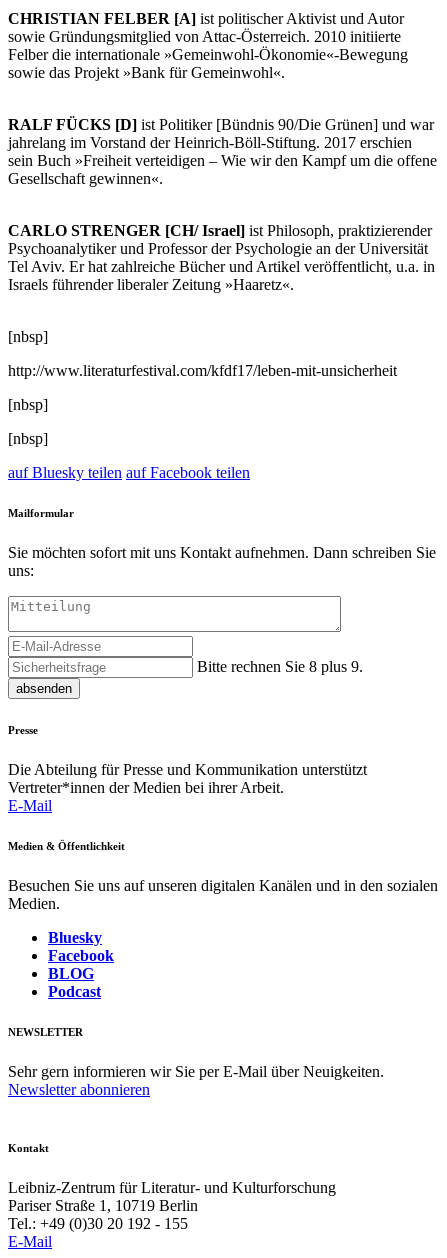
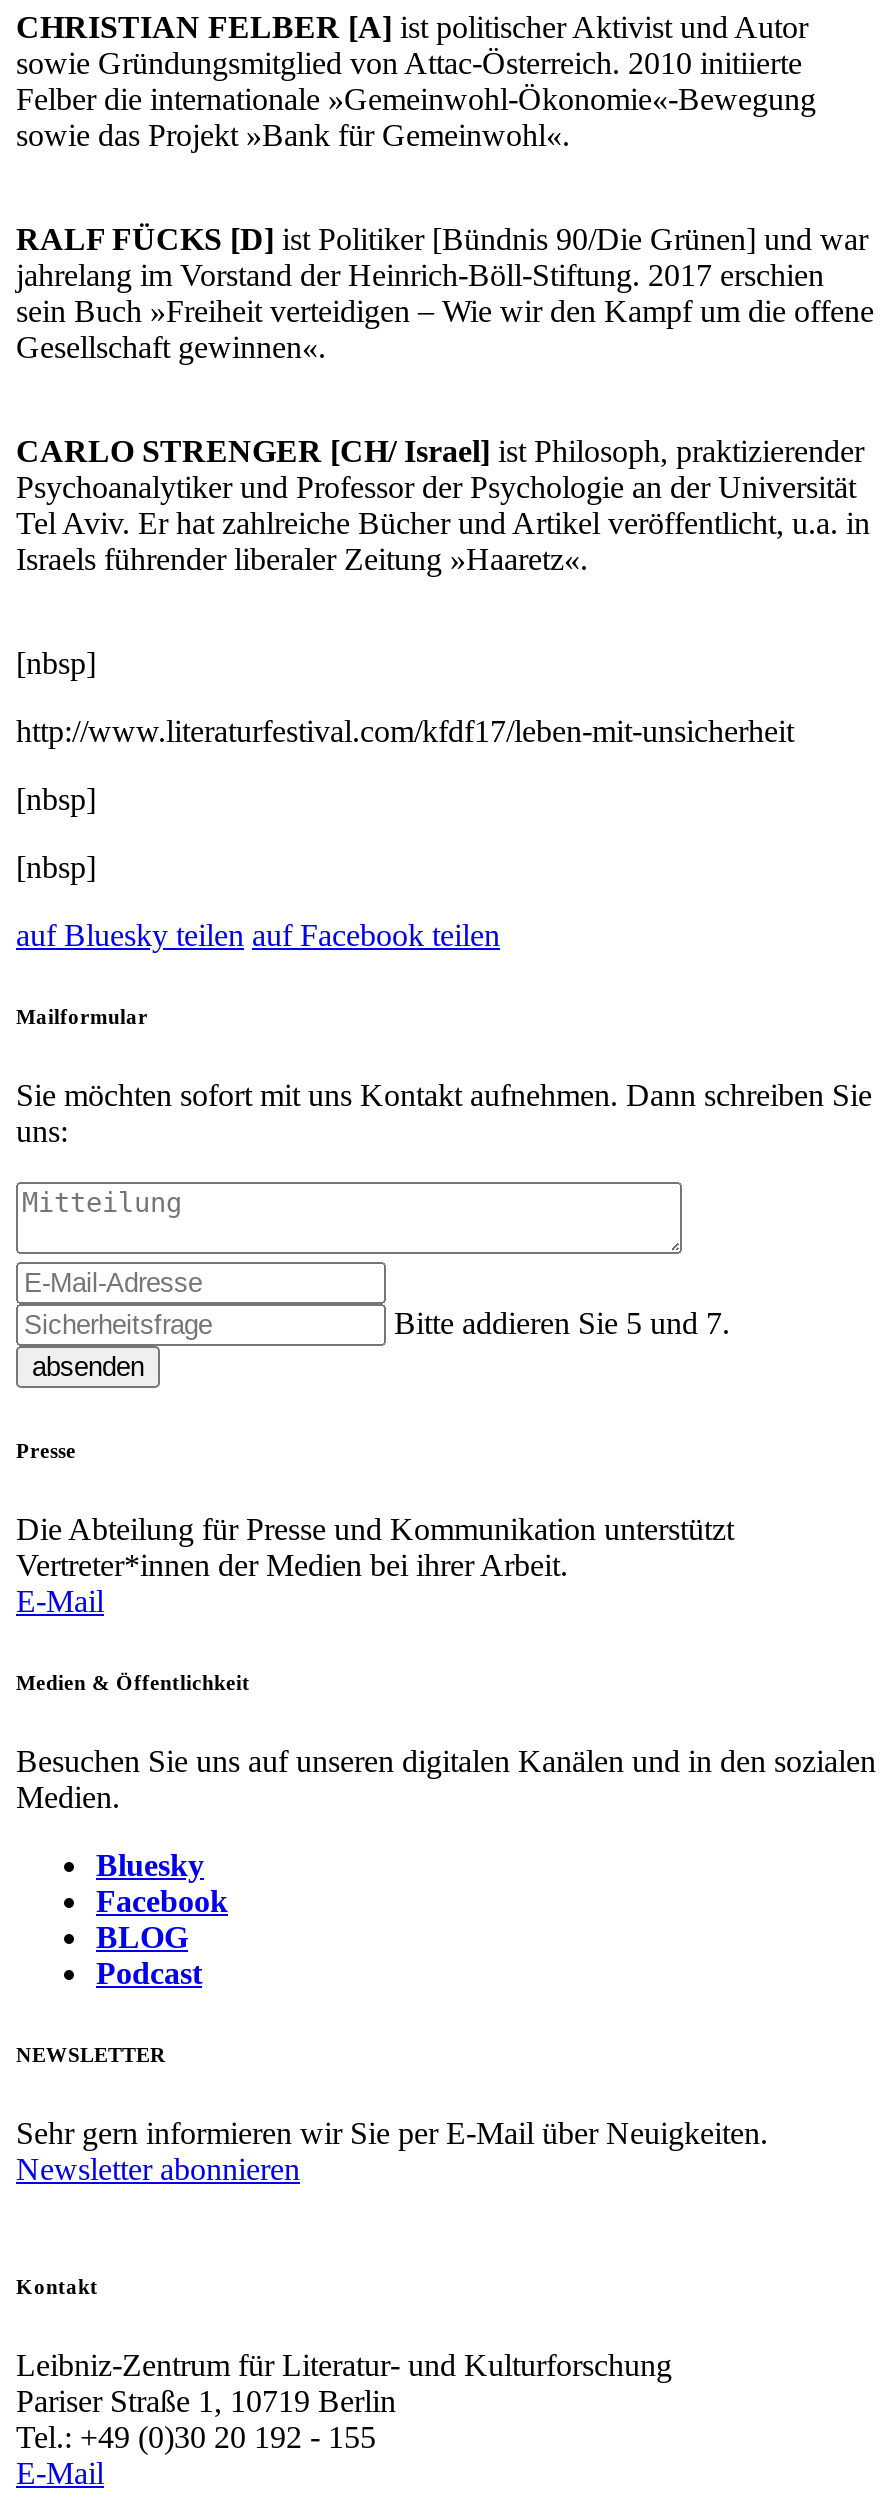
- Bitte rechnen Sie 8 plus 9.
+ Bitte addieren Sie 5 und 7.
